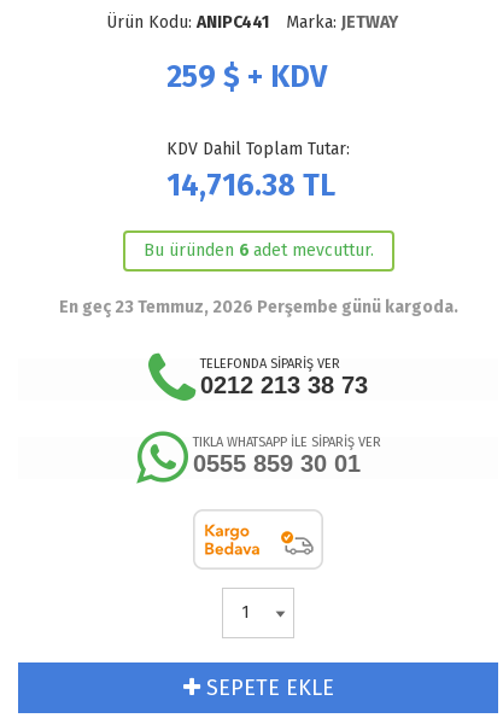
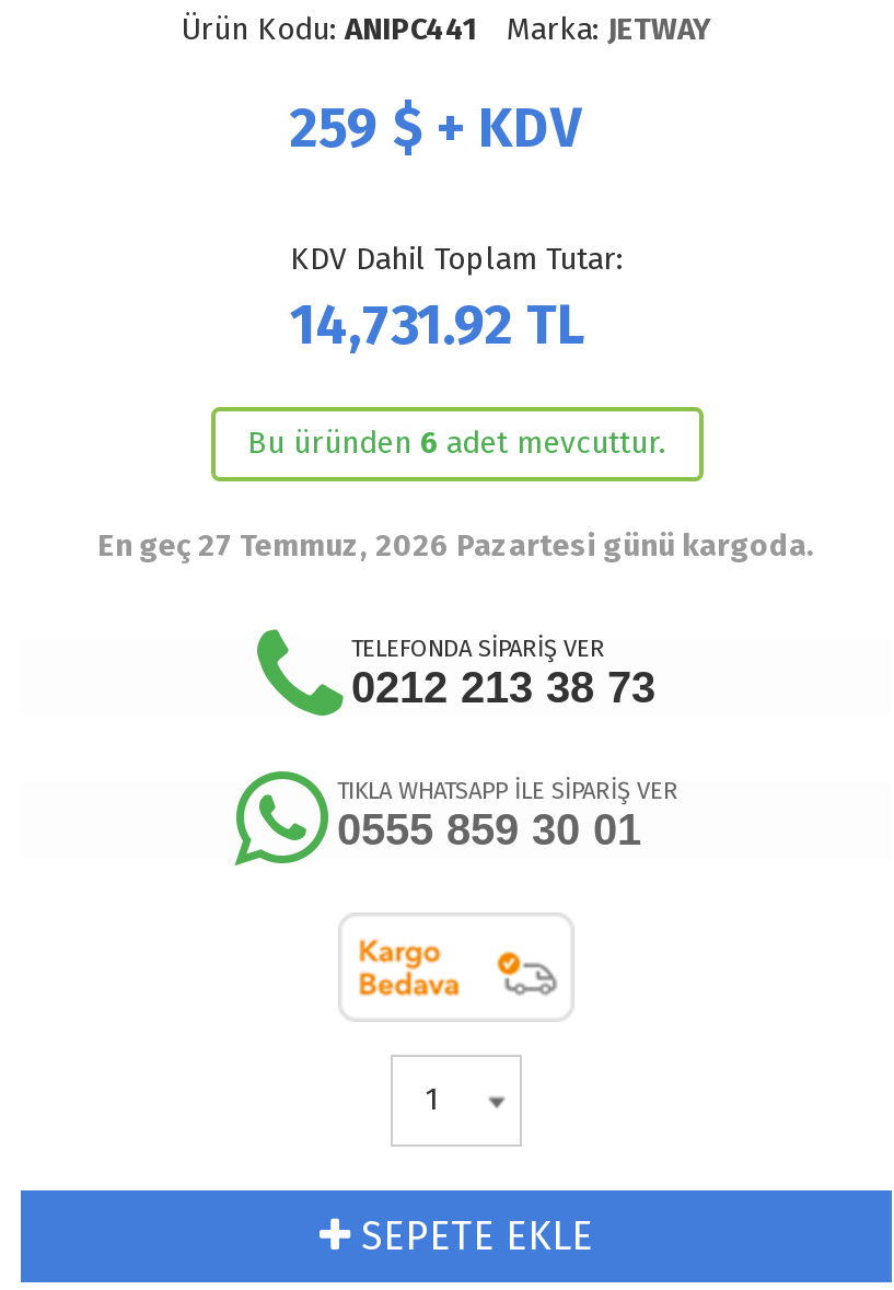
- 14,716.38 TL
+ 14,731.92 TL

- En geç 23 Temmuz, 2026 Perşembe günü kargoda.
+ En geç 27 Temmuz, 2026 Pazartesi günü kargoda.
